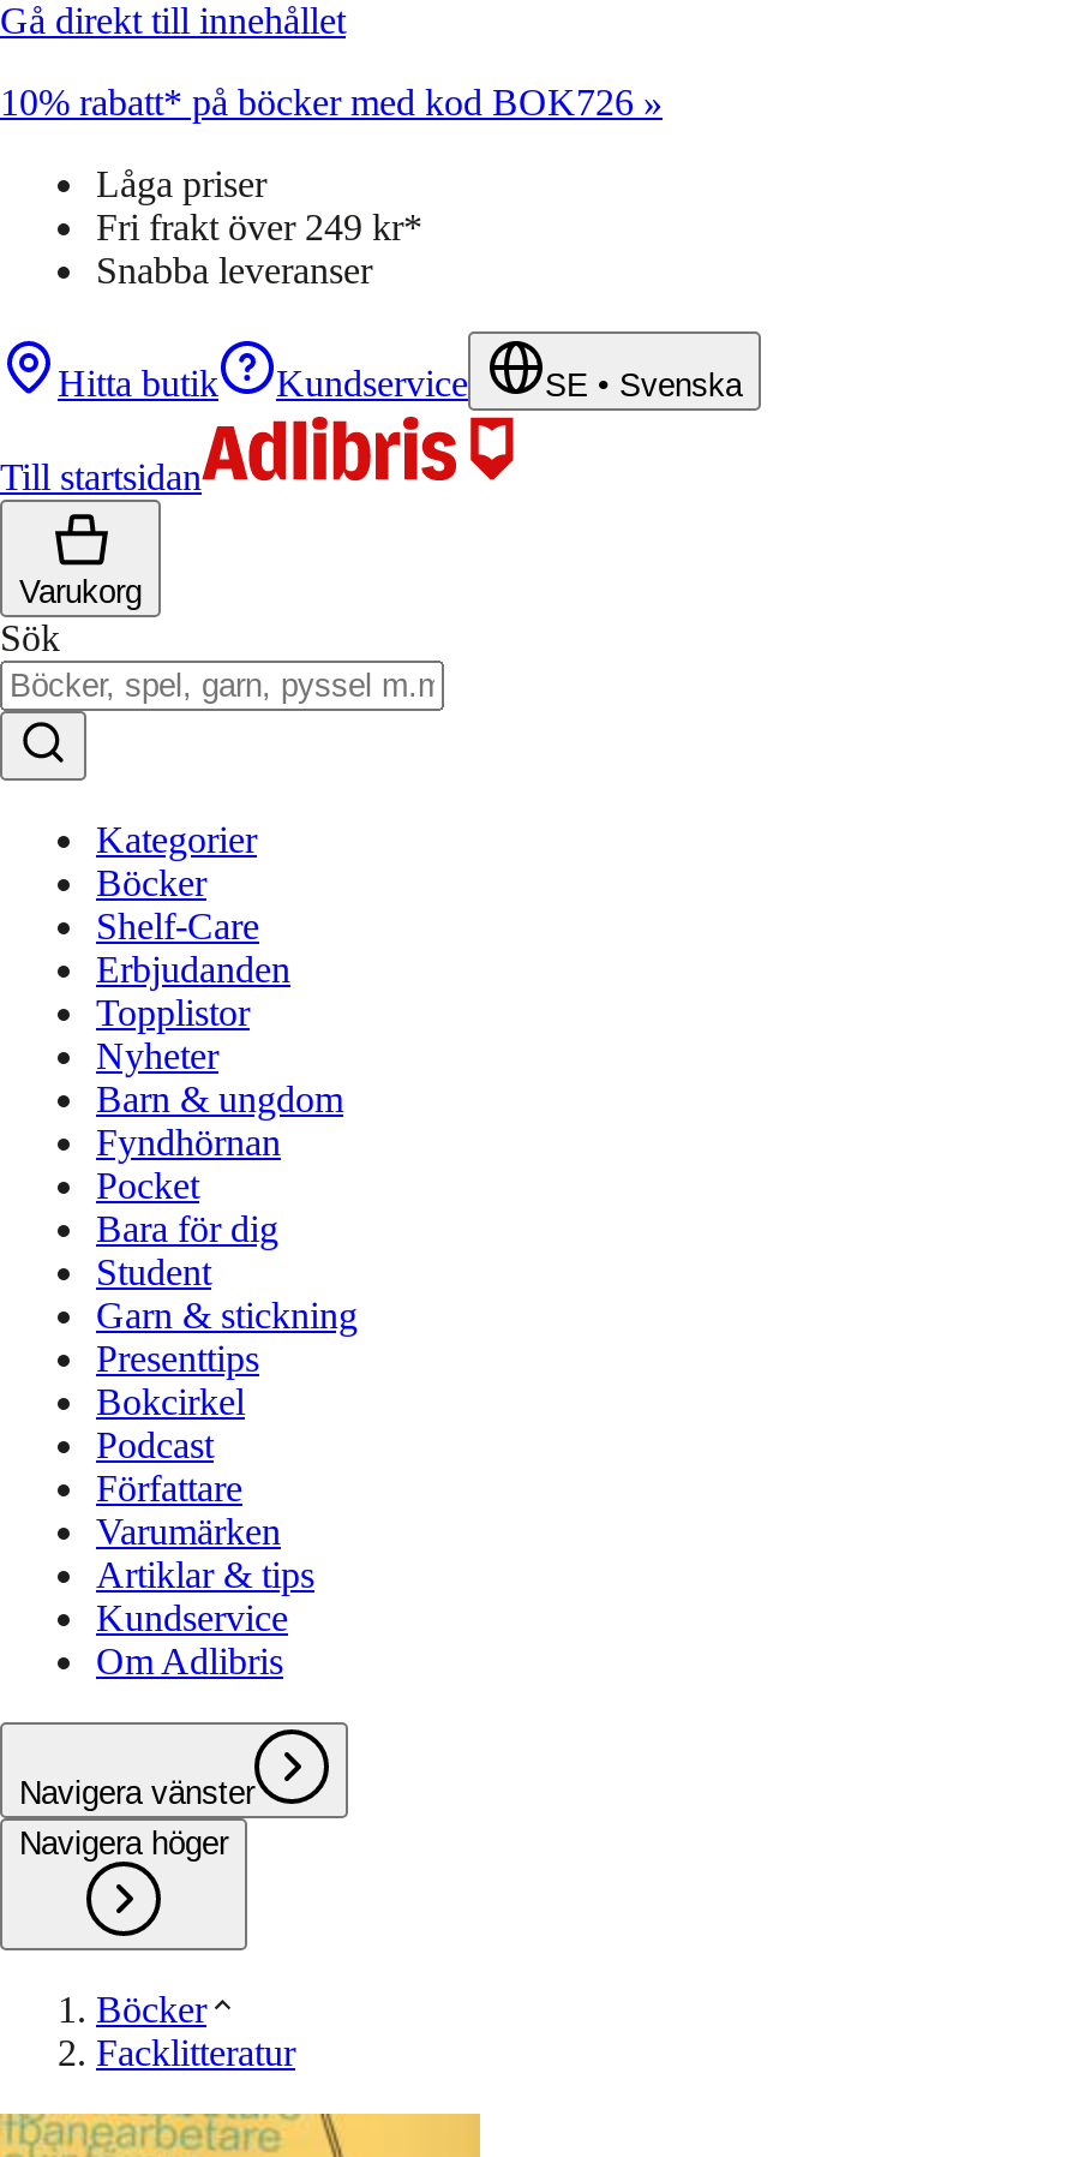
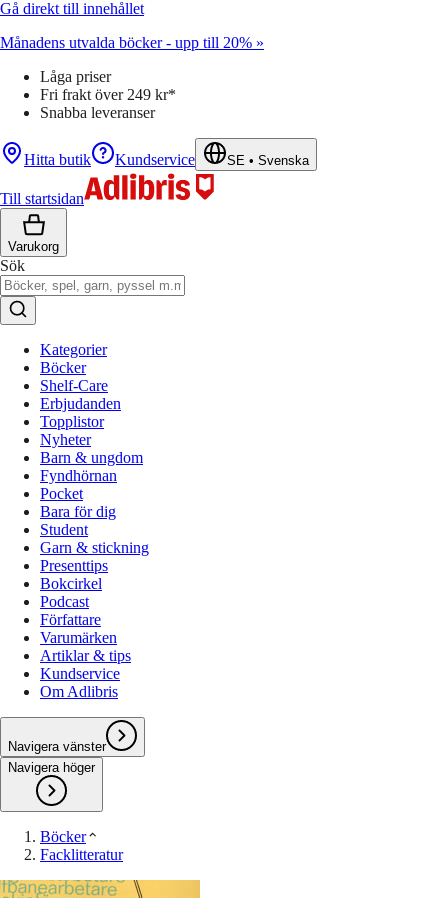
- 10% rabatt* på böcker med kod BOK726 »
+ Månadens utvalda böcker - upp till 20% »
